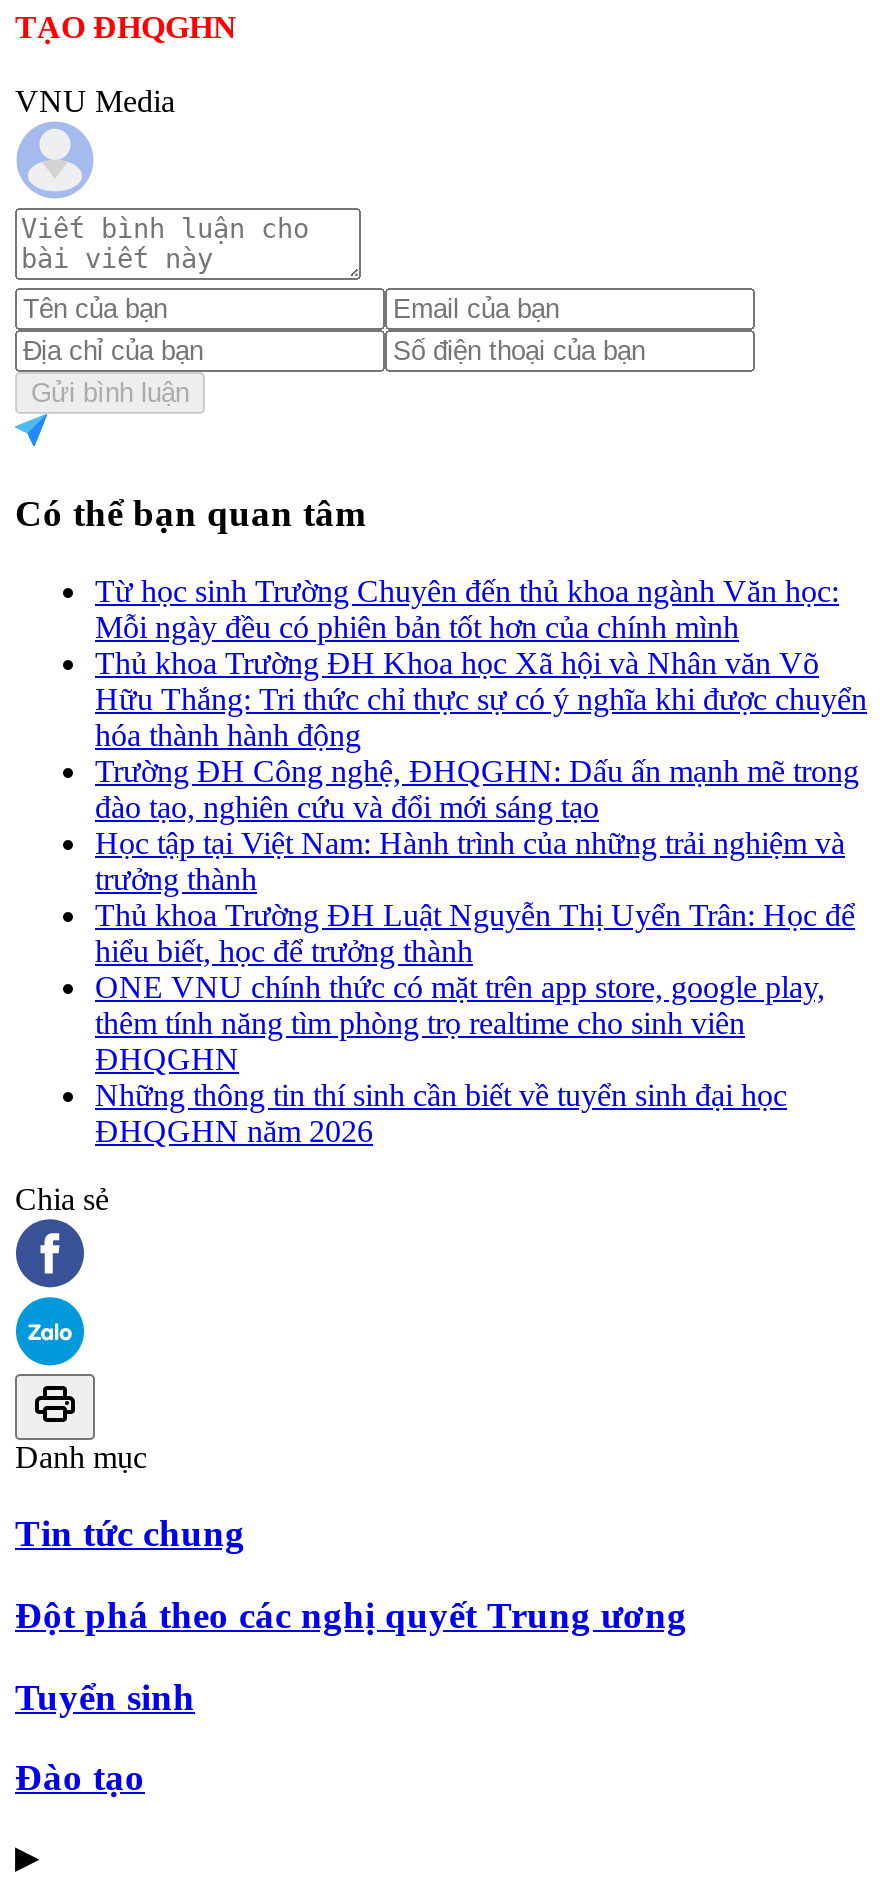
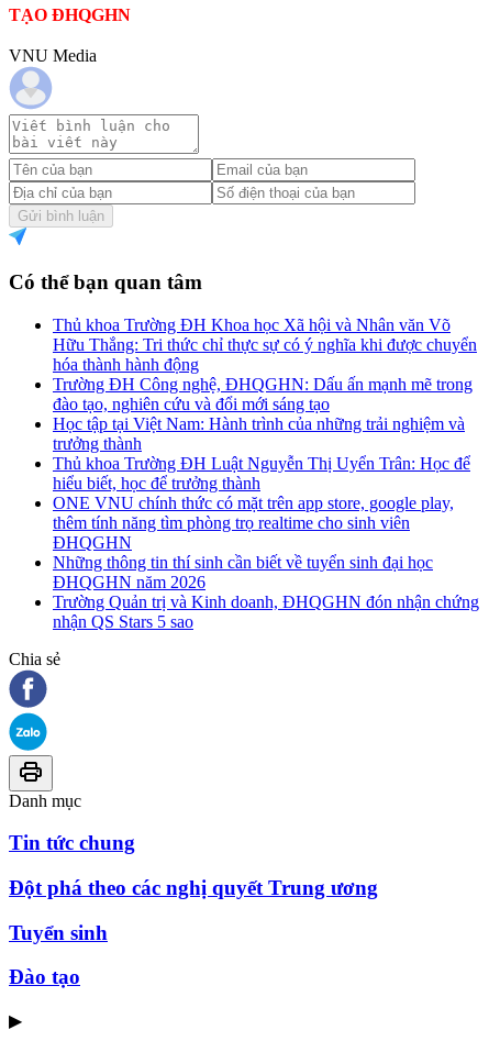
- Từ học sinh Trường Chuyên đến thủ khoa ngành Văn học:
- Mỗi ngày đều có phiên bản tốt hơn của chính mình

moved up: Thủ khoa Trường ĐH Khoa học Xã hội và Nhân văn Võ | Hữu Thắng: Tri thức chỉ thực sự có ý nghĩa khi được chuyển | hóa thành hành động | ... | Những thông tin thí sinh cần biết về tuyển sinh đại học | ĐHQGHN năm 2026

+ Trường Quản trị và Kinh doanh, ĐHQGHN đón nhận chứng
+ nhận QS Stars 5 sao
